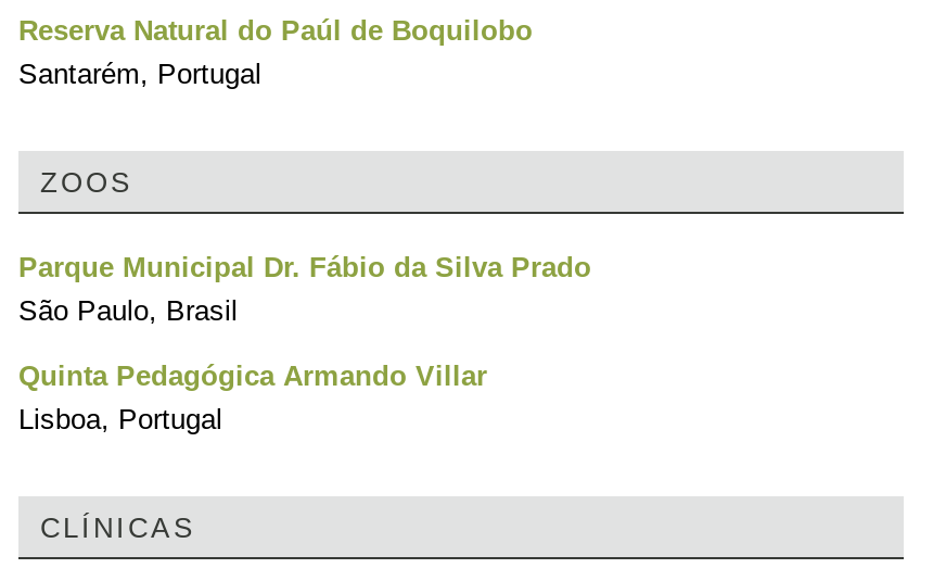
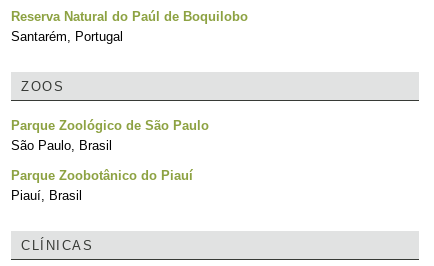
- Parque Municipal Dr. Fábio da Silva Prado
+ Parque Zoológico de São Paulo

- Quinta Pedagógica Armando Villar
- Lisboa, Portugal
+ Parque Zoobotânico do Piauí
+ Piauí, Brasil
